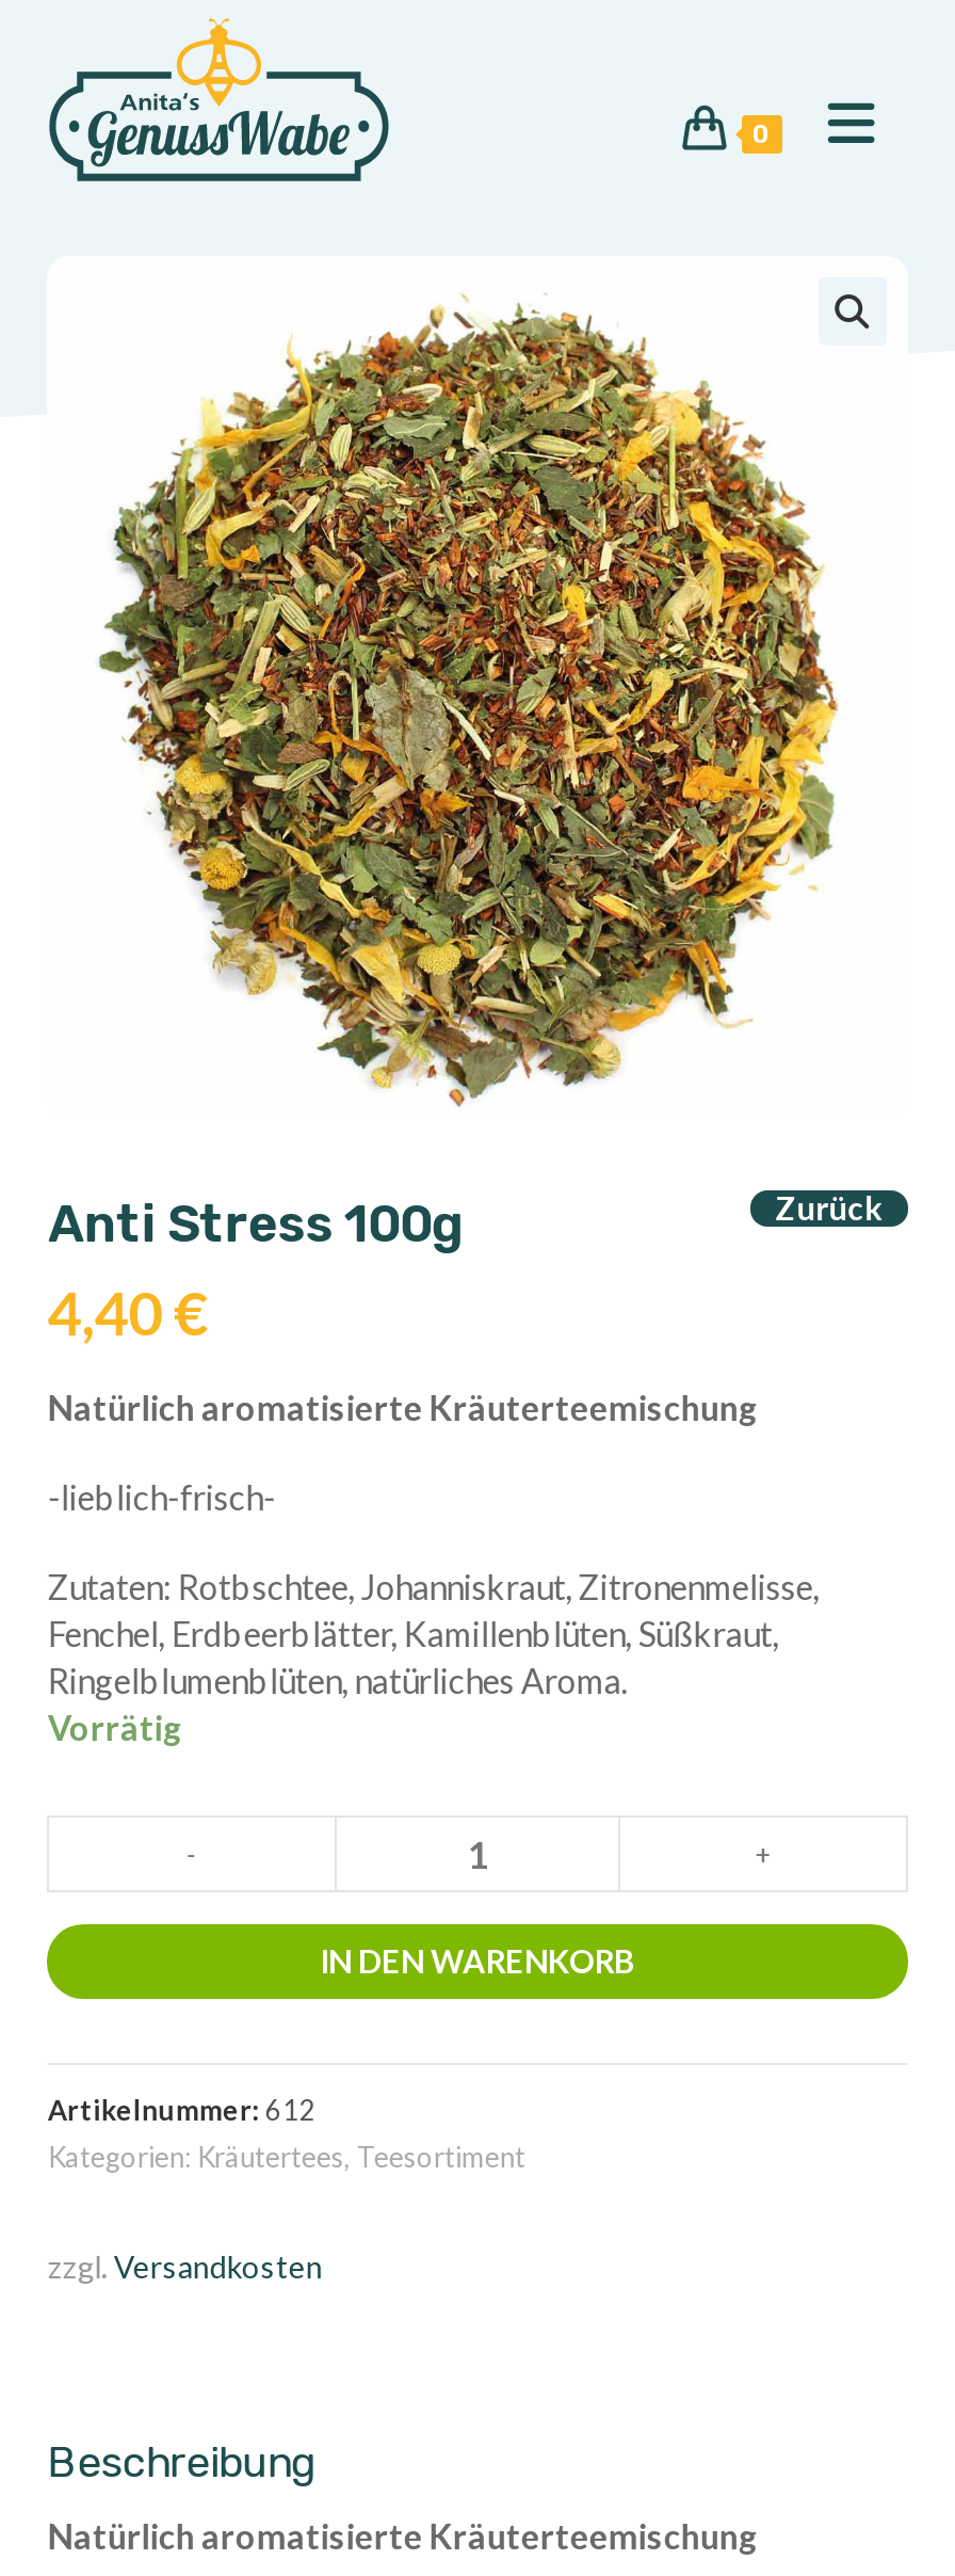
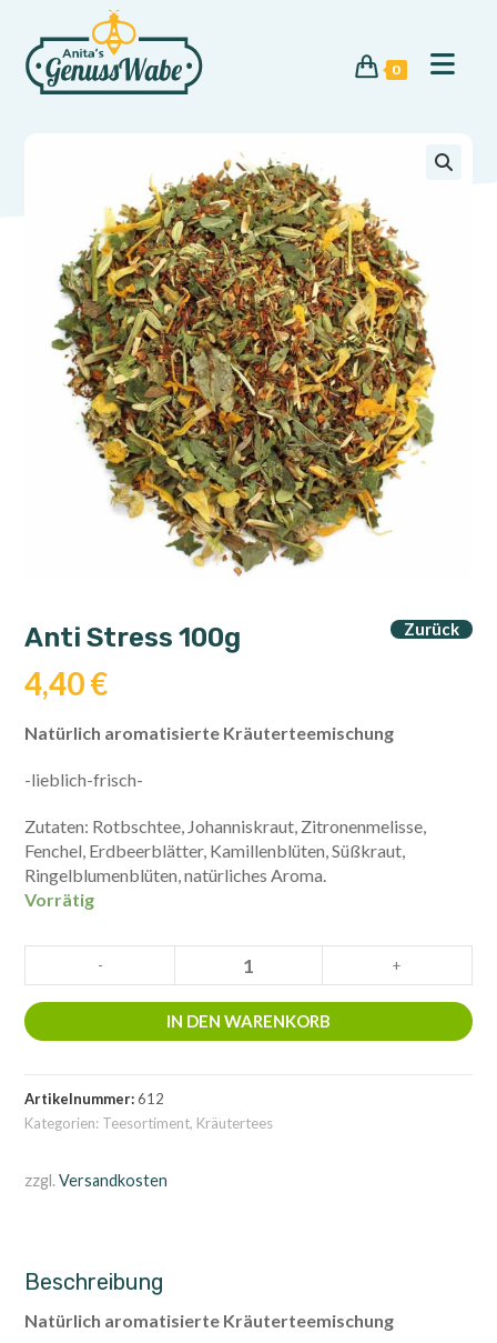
- Kategorien: Kräutertees, Teesortiment
+ Kategorien: Teesortiment, Kräutertees
